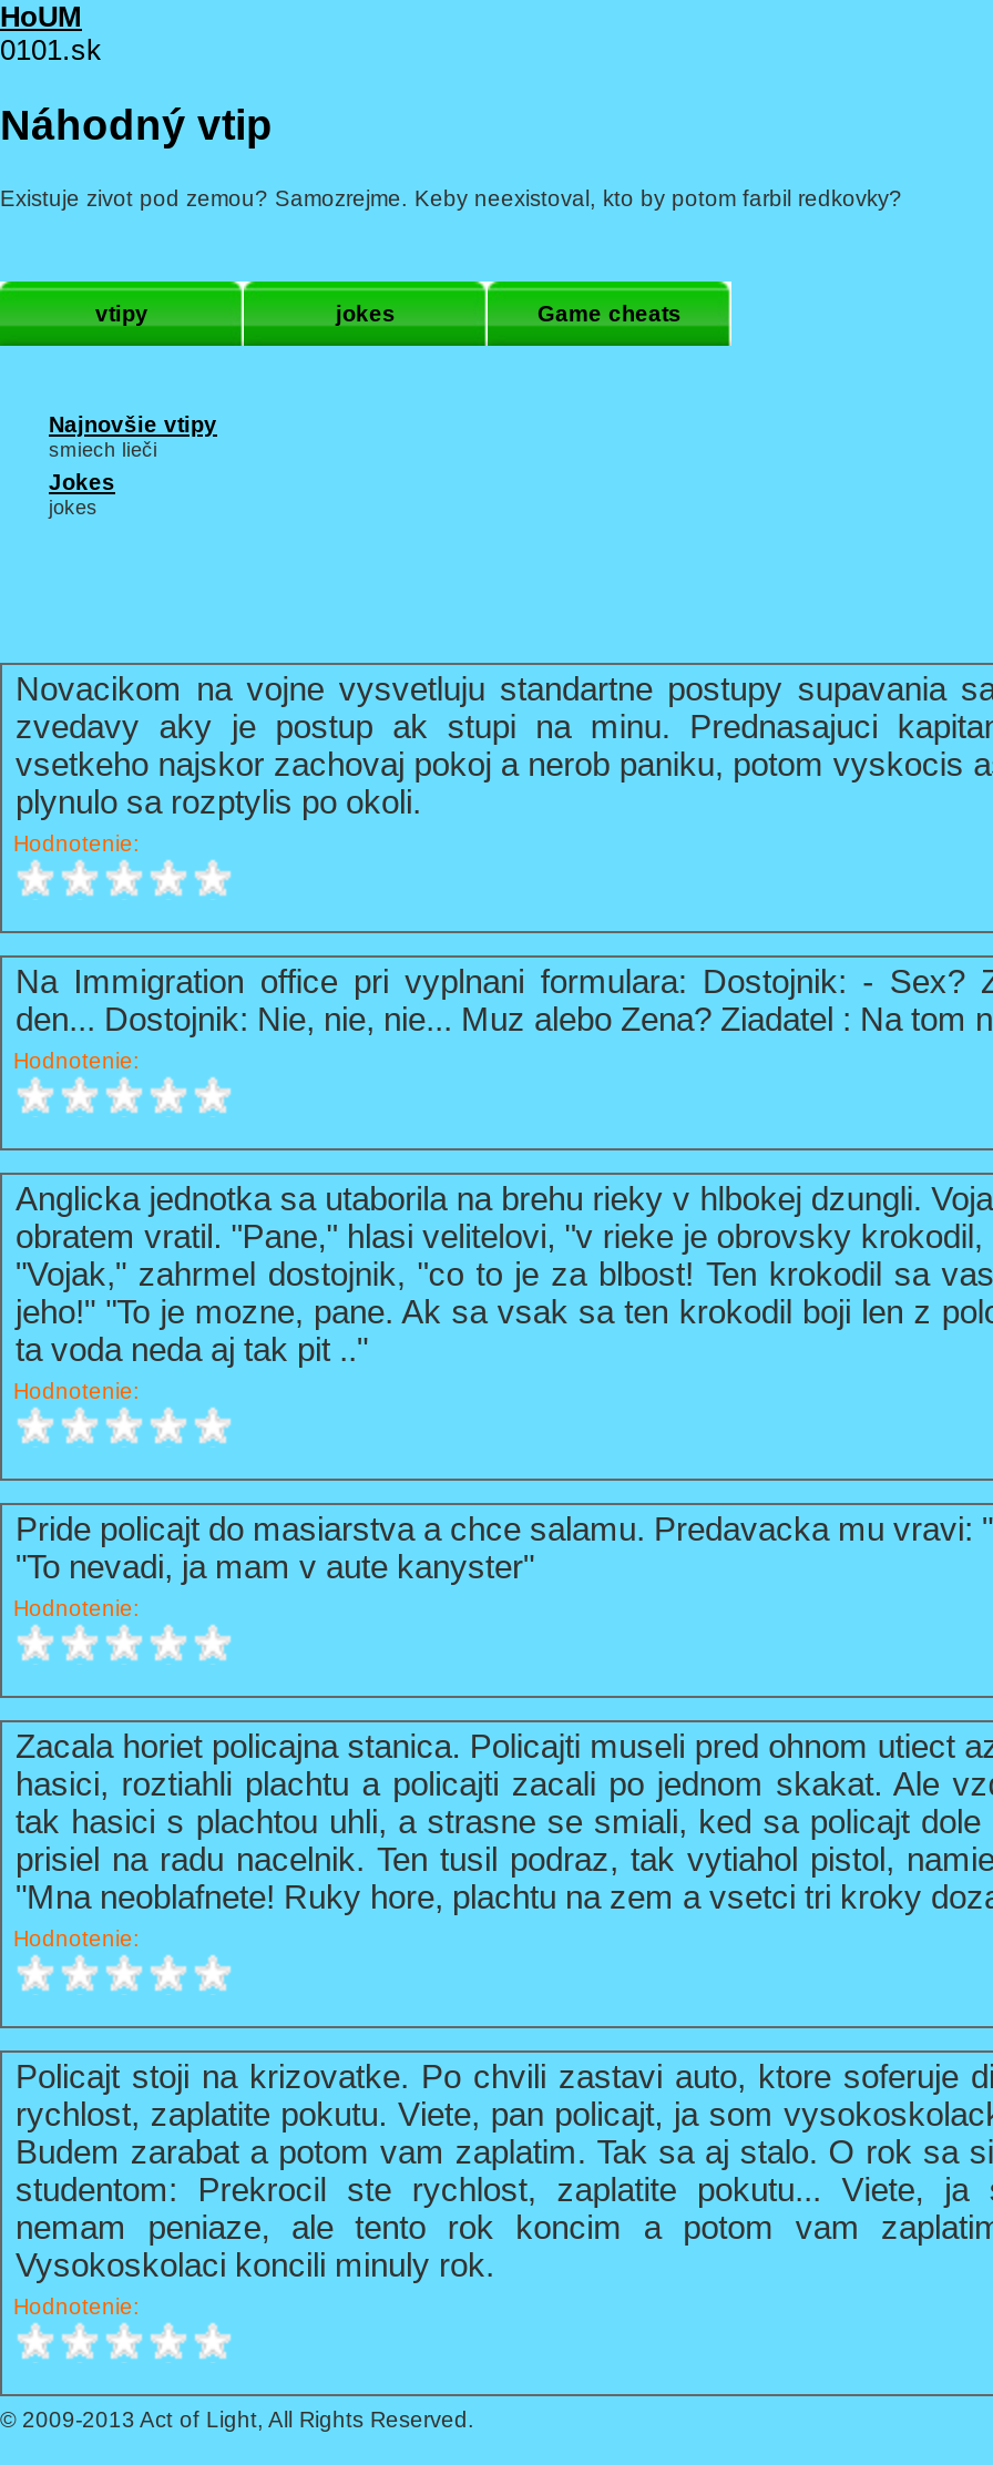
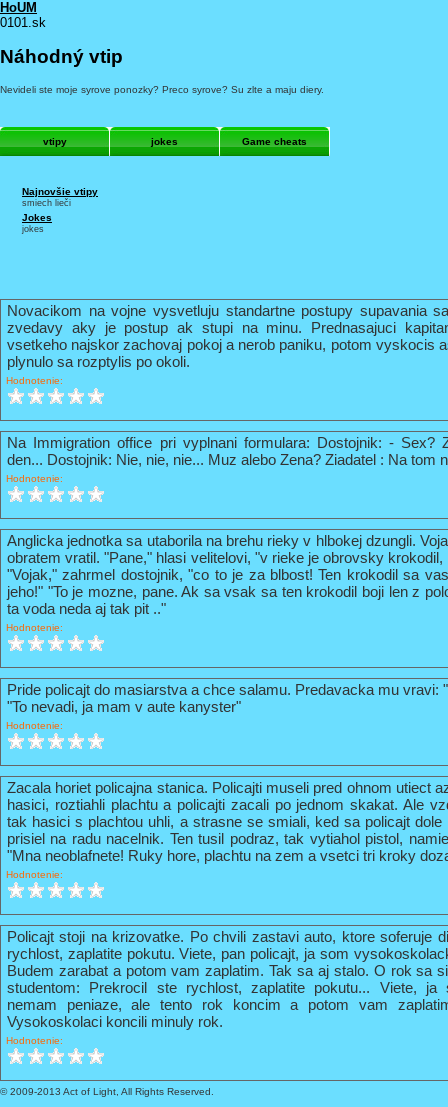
- Existuje zivot pod zemou? Samozrejme. Keby neexistoval, kto by potom farbil redkovky?
+ Nevideli ste moje syrove ponozky? Preco syrove? Su zlte a maju diery.
